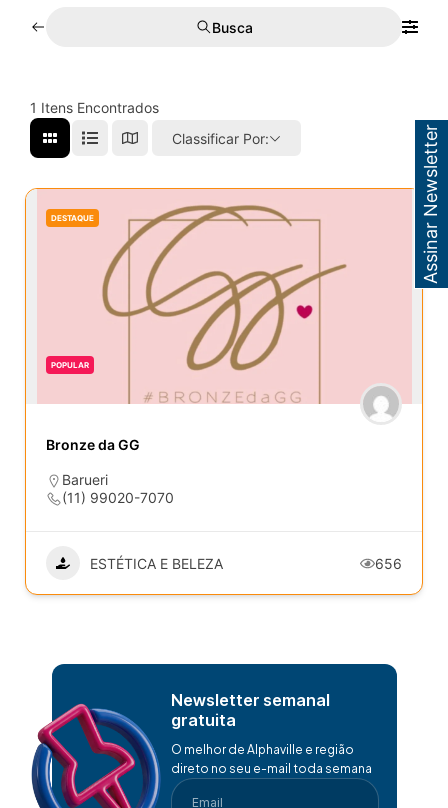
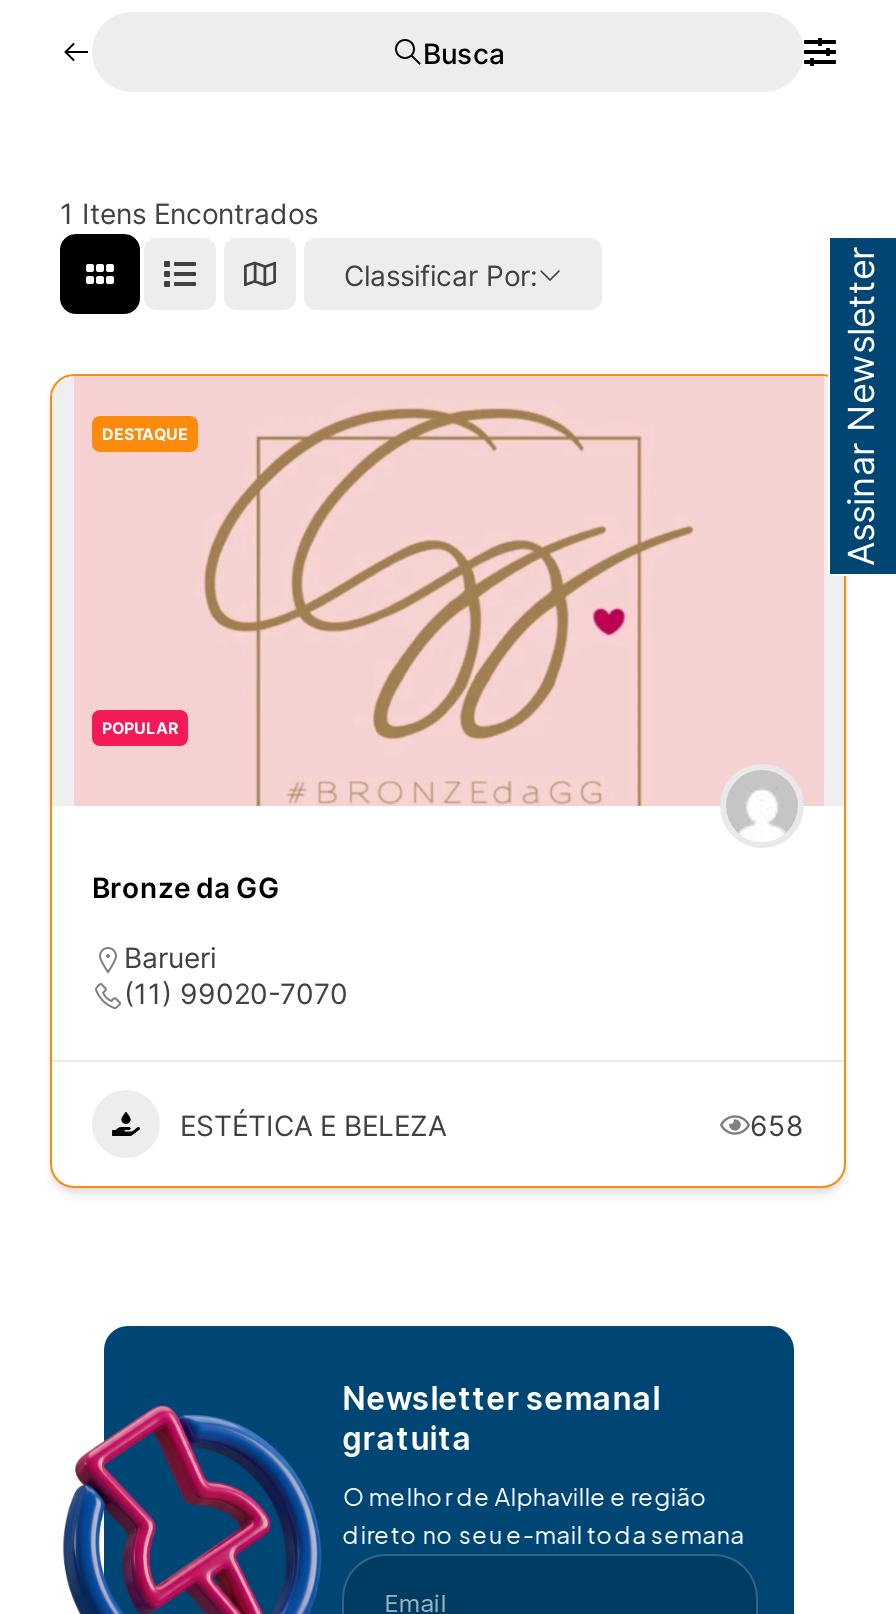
- 656
+ 658
